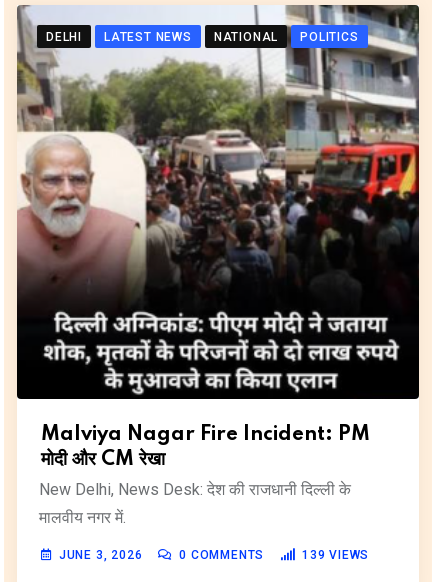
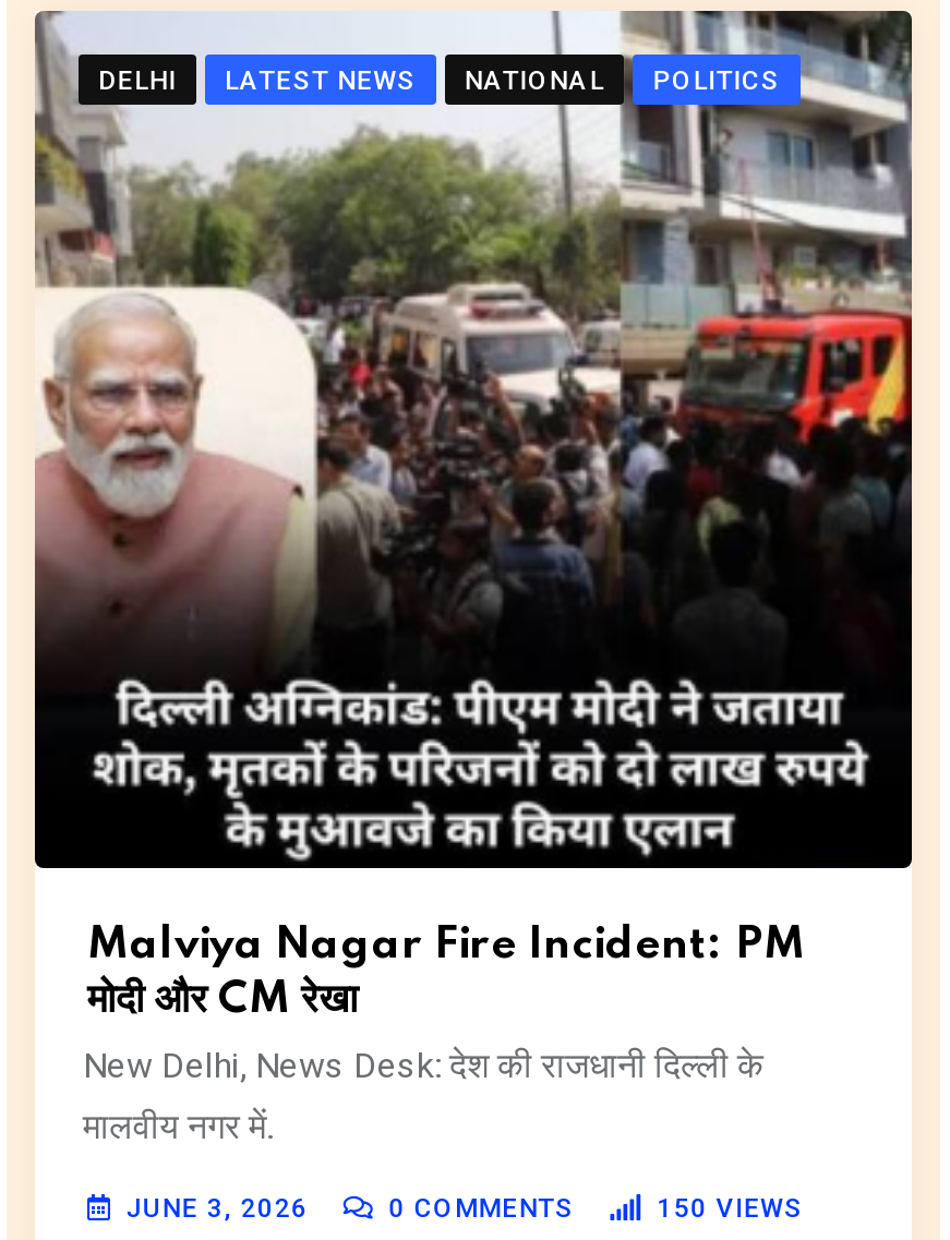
- 139 VIEWS
+ 150 VIEWS
